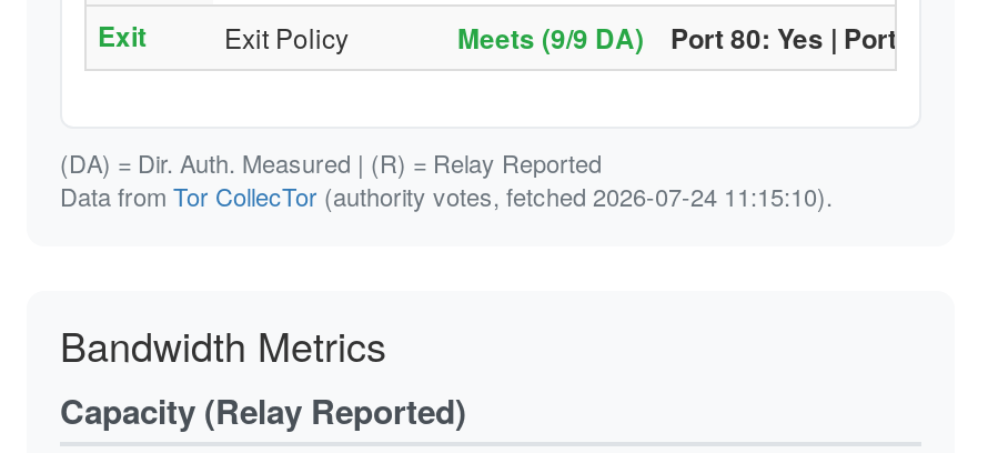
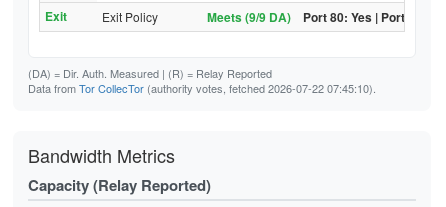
- Data from Tor CollecTor (authority votes, fetched 2026-07-24 11:15:10).
+ Data from Tor CollecTor (authority votes, fetched 2026-07-22 07:45:10).
